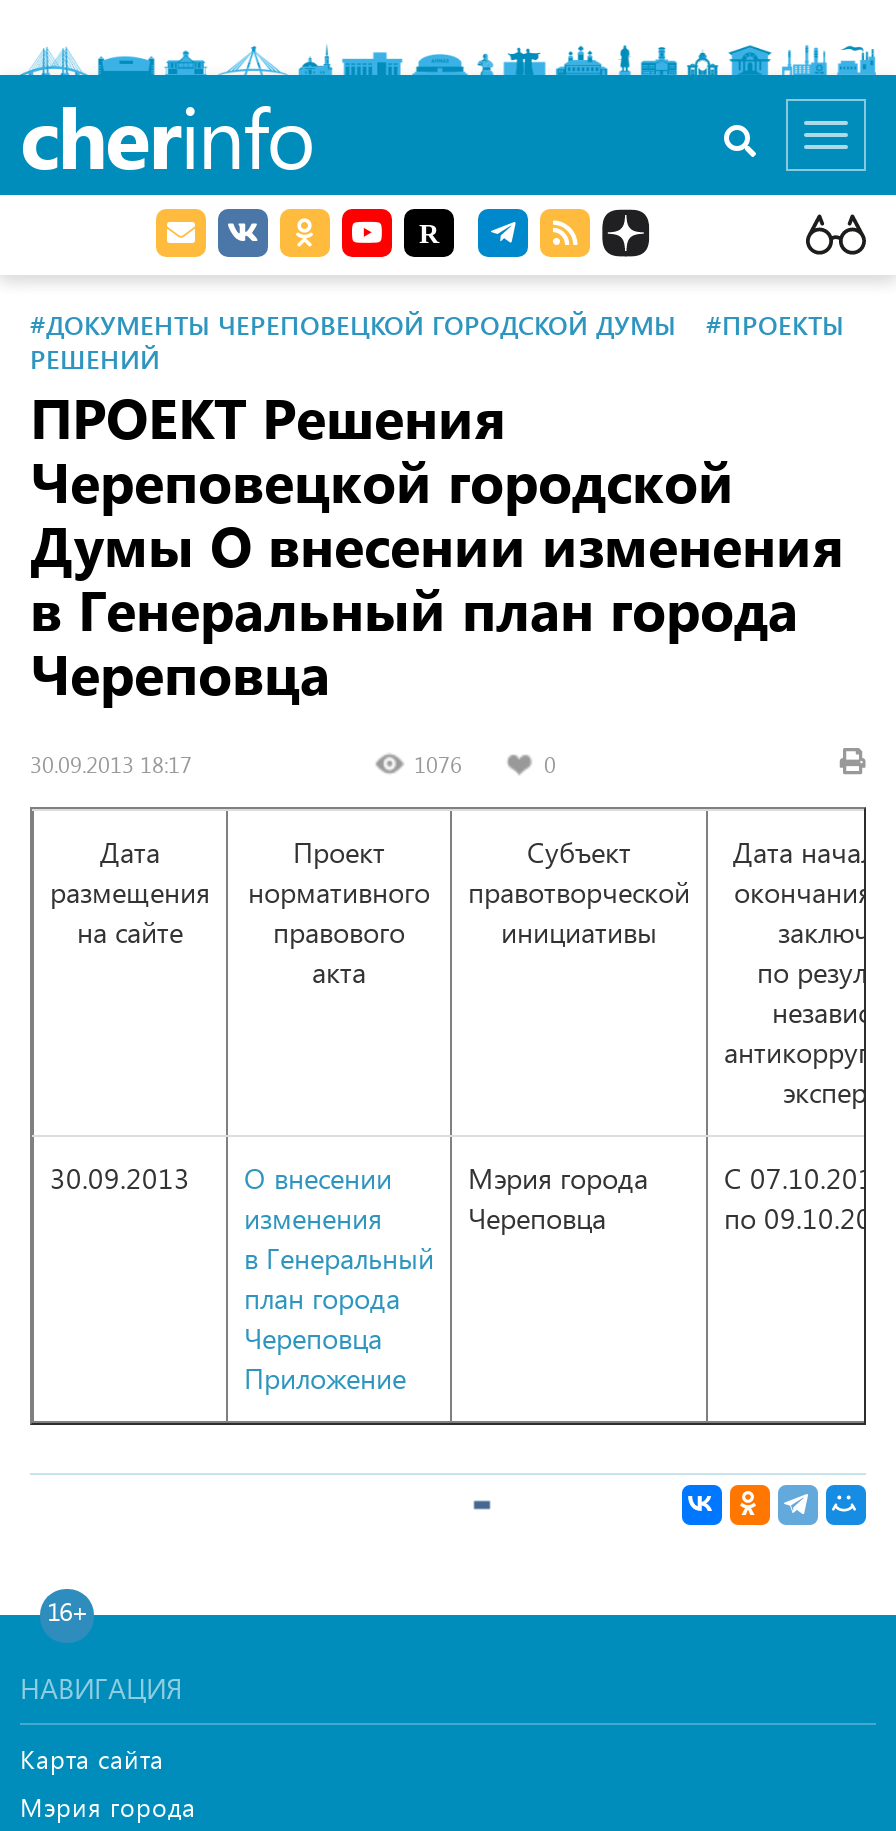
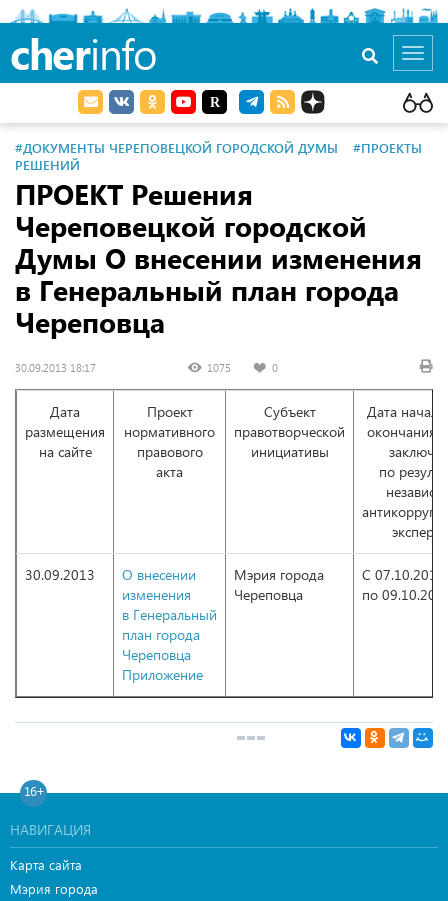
- 1076
+ 1075
